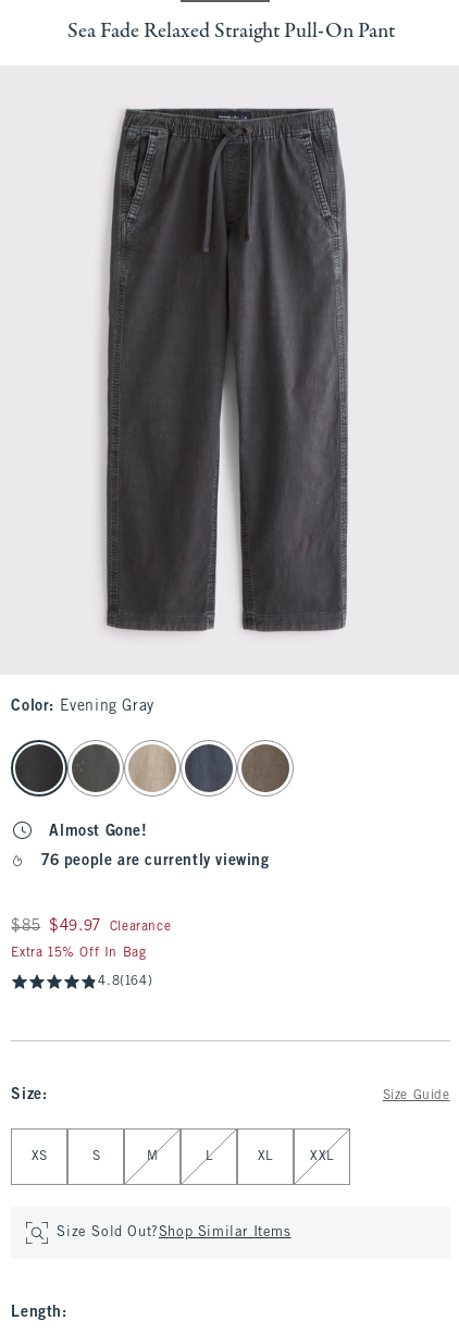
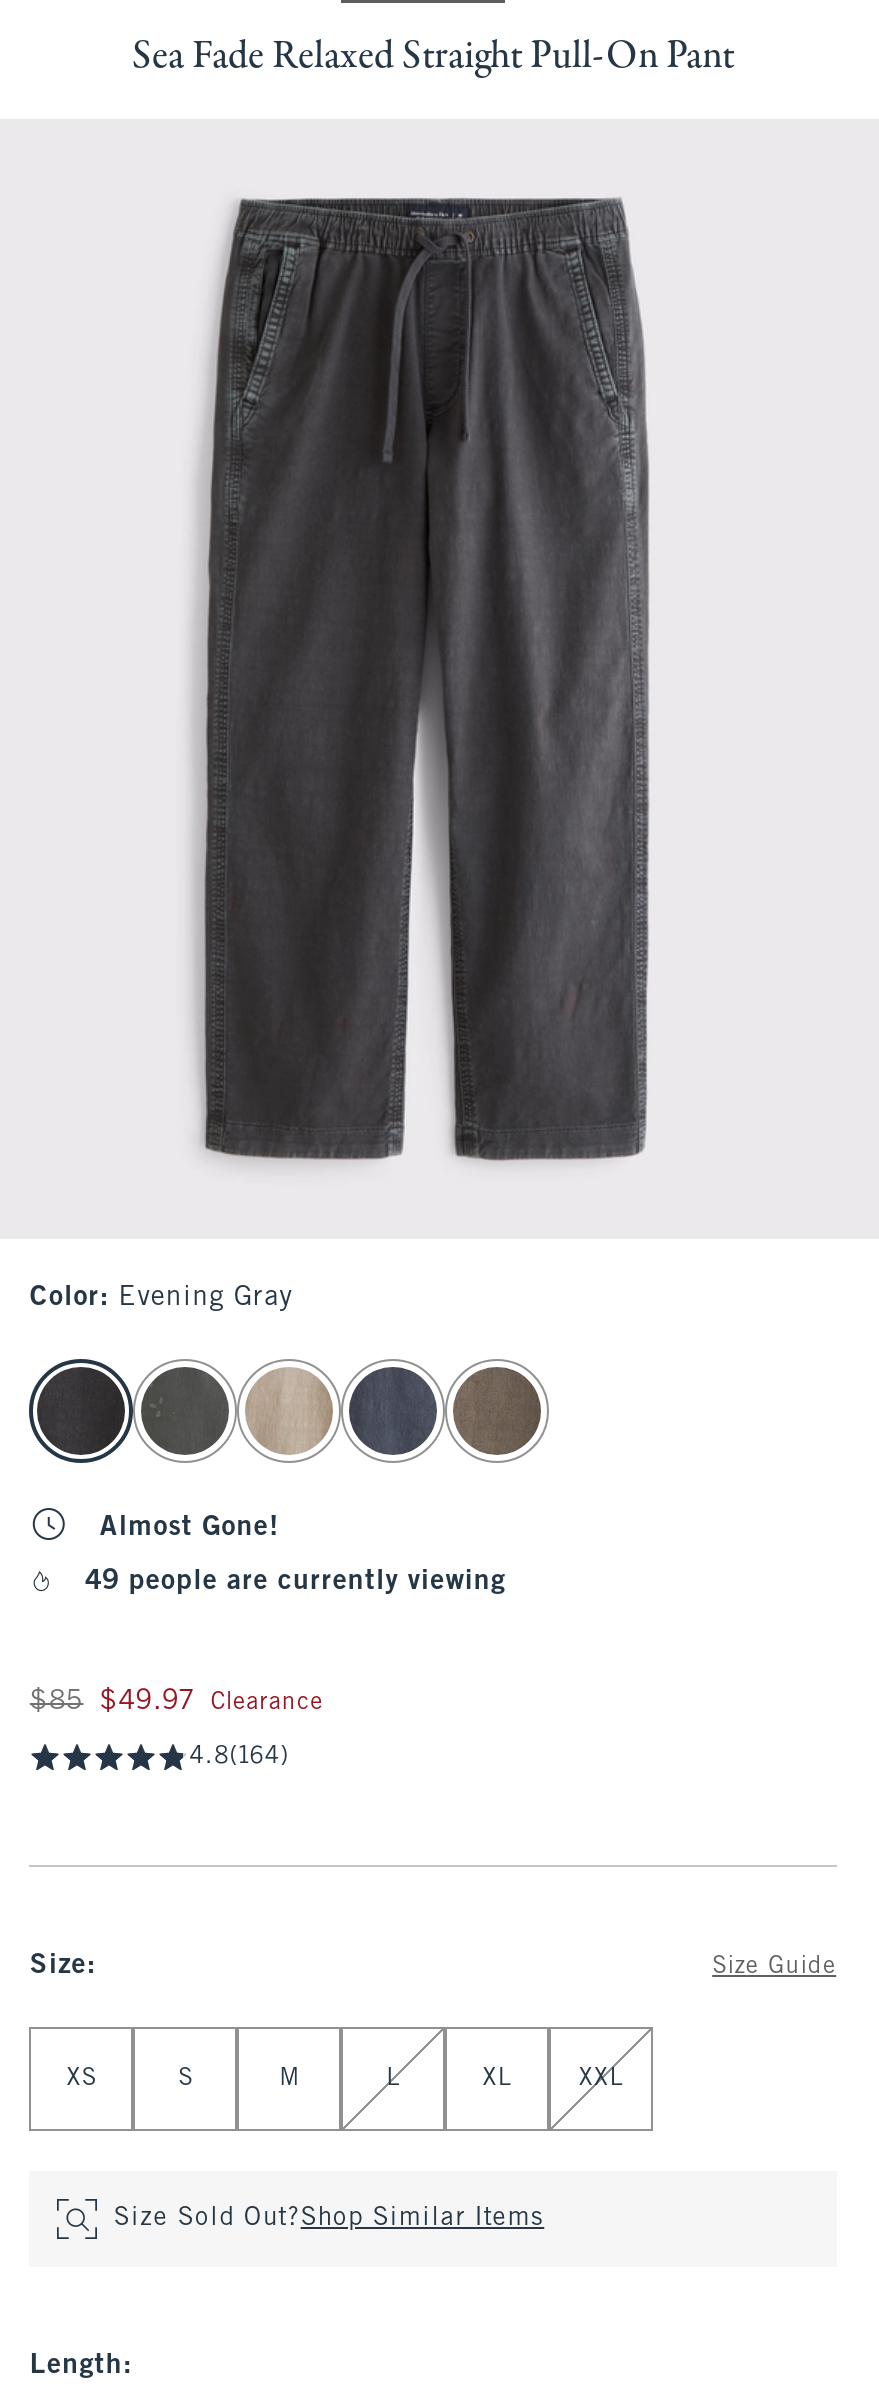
- 76 people are currently viewing
+ 49 people are currently viewing

- Extra 15% Off In Bag
